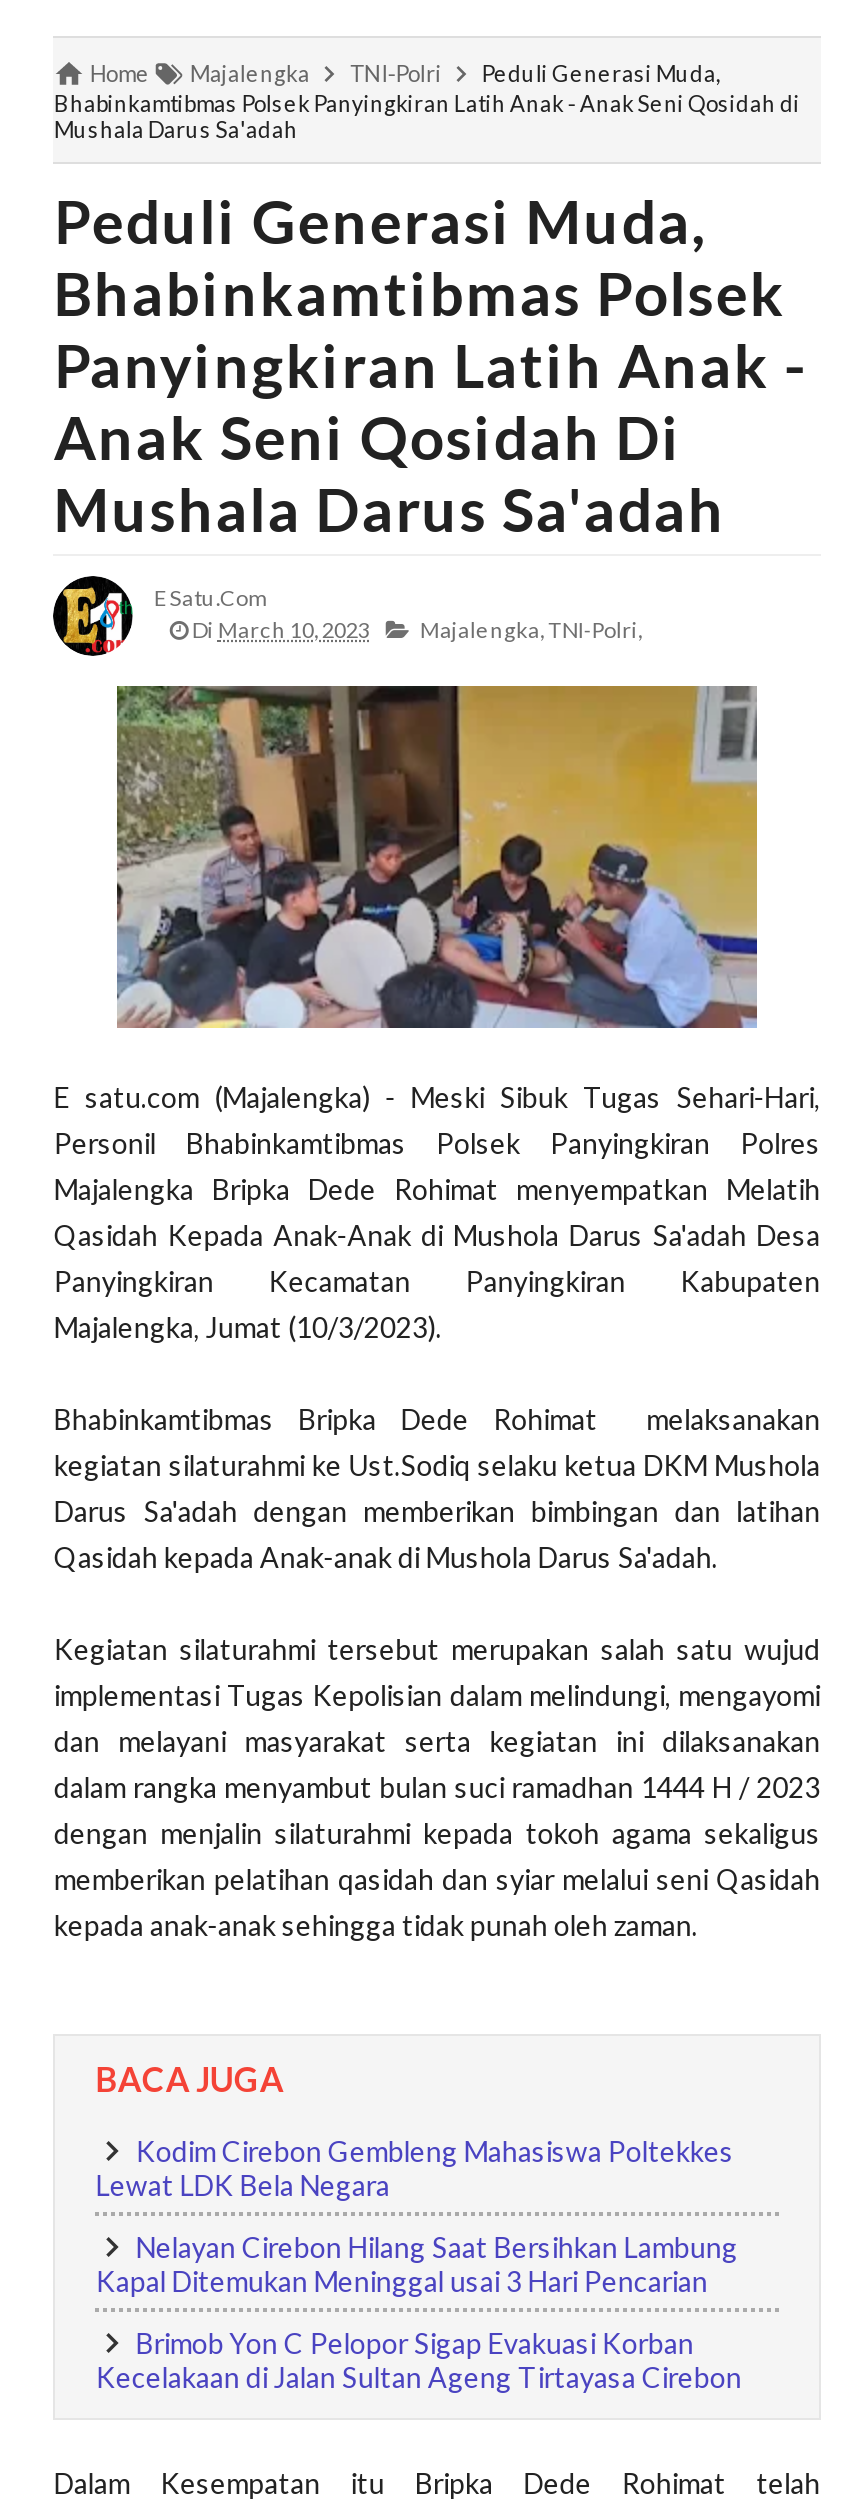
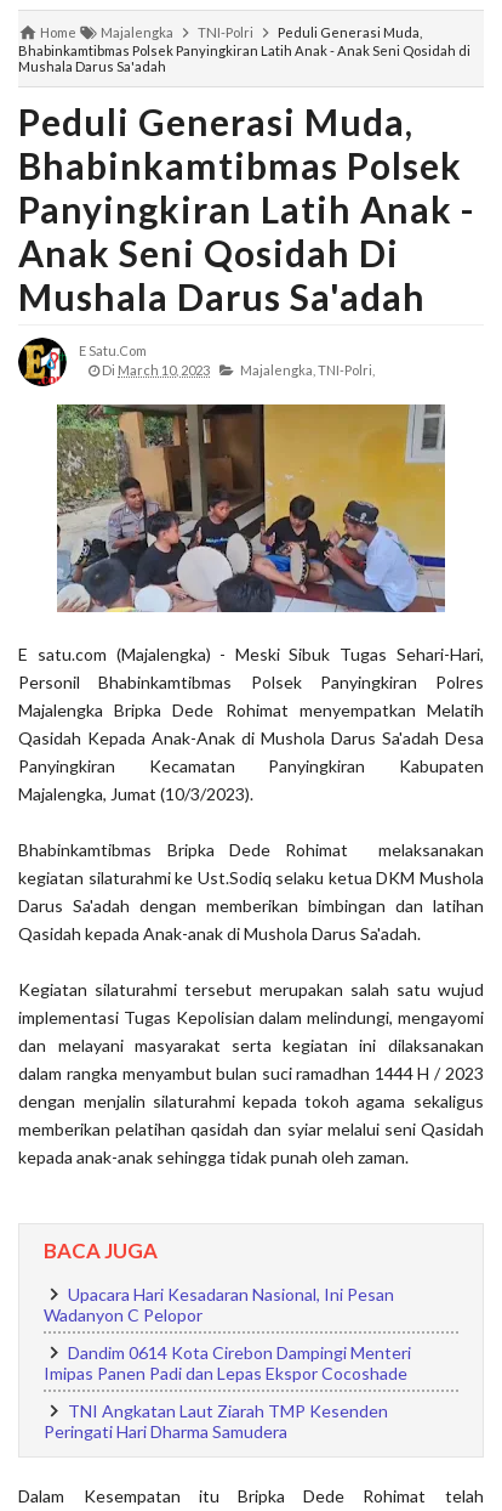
- Kodim Cirebon Gembleng Mahasiswa Poltekkes
- Lewat LDK Bela Negara
+ Upacara Hari Kesadaran Nasional, Ini Pesan
+ Wadanyon C Pelopor

- Nelayan Cirebon Hilang Saat Bersihkan Lambung
- Kapal Ditemukan Meninggal usai 3 Hari Pencarian
+ Dandim 0614 Kota Cirebon Dampingi Menteri
+ Imipas Panen Padi dan Lepas Ekspor Cocoshade

- Brimob Yon C Pelopor Sigap Evakuasi Korban
- Kecelakaan di Jalan Sultan Ageng Tirtayasa Cirebon
+ TNI Angkatan Laut Ziarah TMP Kesenden
+ Peringati Hari Dharma Samudera
